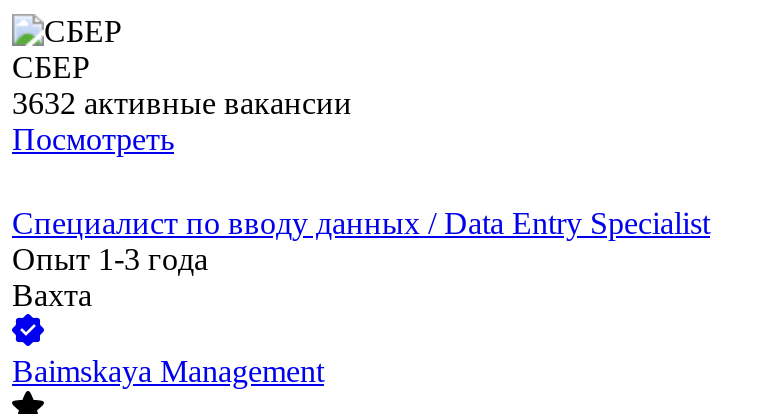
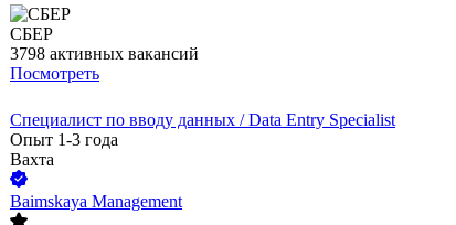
- 3632 активные вакансии
+ 3798 активных вакансий
